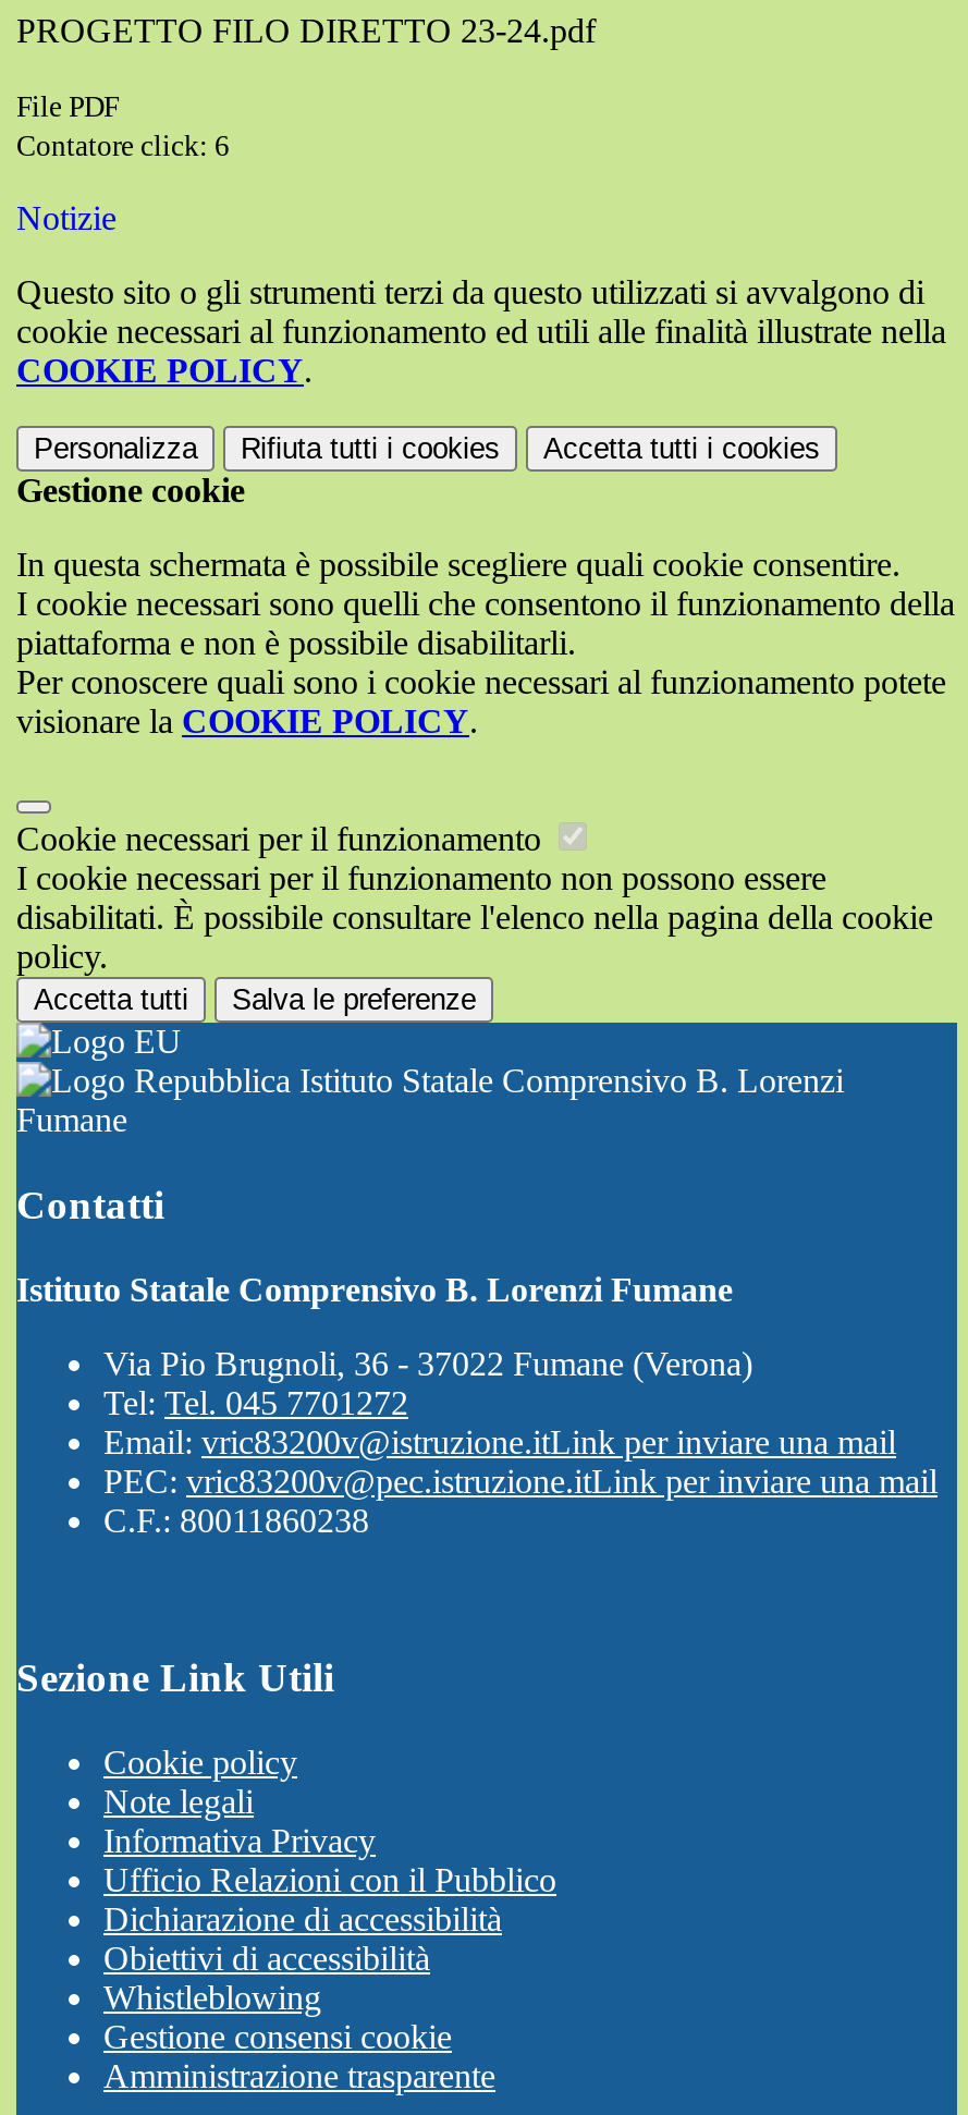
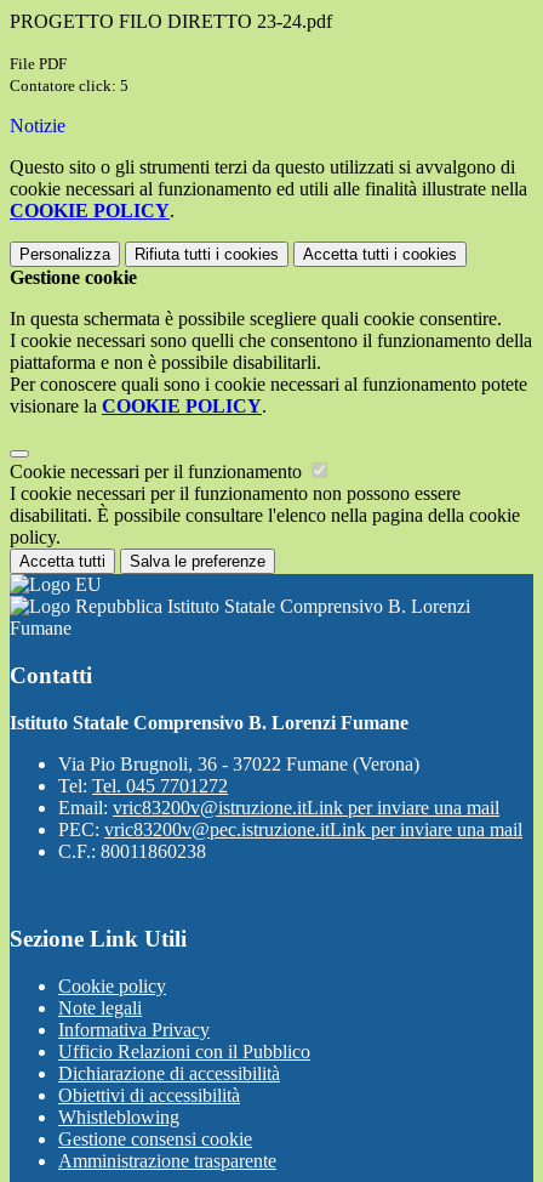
- Contatore click: 6
+ Contatore click: 5
